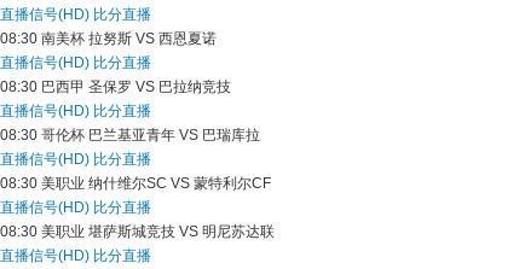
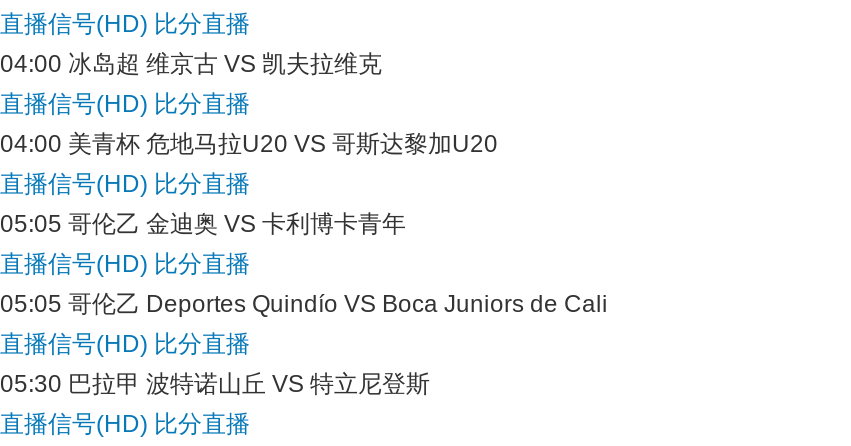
- 08:30 南美杯拉努斯 VS 西恩夏诺
+ 04:00 冰岛超维京古 VS 凯夫拉维克

- 08:30 巴西甲圣保罗 VS 巴拉纳竞技
+ 04:00 美青杯危地马拉U20 VS 哥斯达黎加U20

- 08:30 哥伦杯巴兰基亚青年 VS 巴瑞库拉
+ 05:05 哥伦乙金迪奥 VS 卡利博卡青年

- 08:30 美职业纳什维尔SC VS 蒙特利尔CF
+ 05:05 哥伦乙Deportes Quindío VS Boca Juniors de Cali

- 08:30 美职业堪萨斯城竞技 VS 明尼苏达联
+ 05:30 巴拉甲波特诺山丘 VS 特立尼登斯
